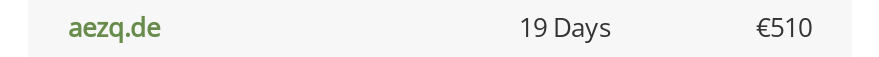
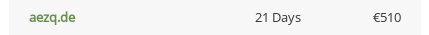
- 19 Days
+ 21 Days
